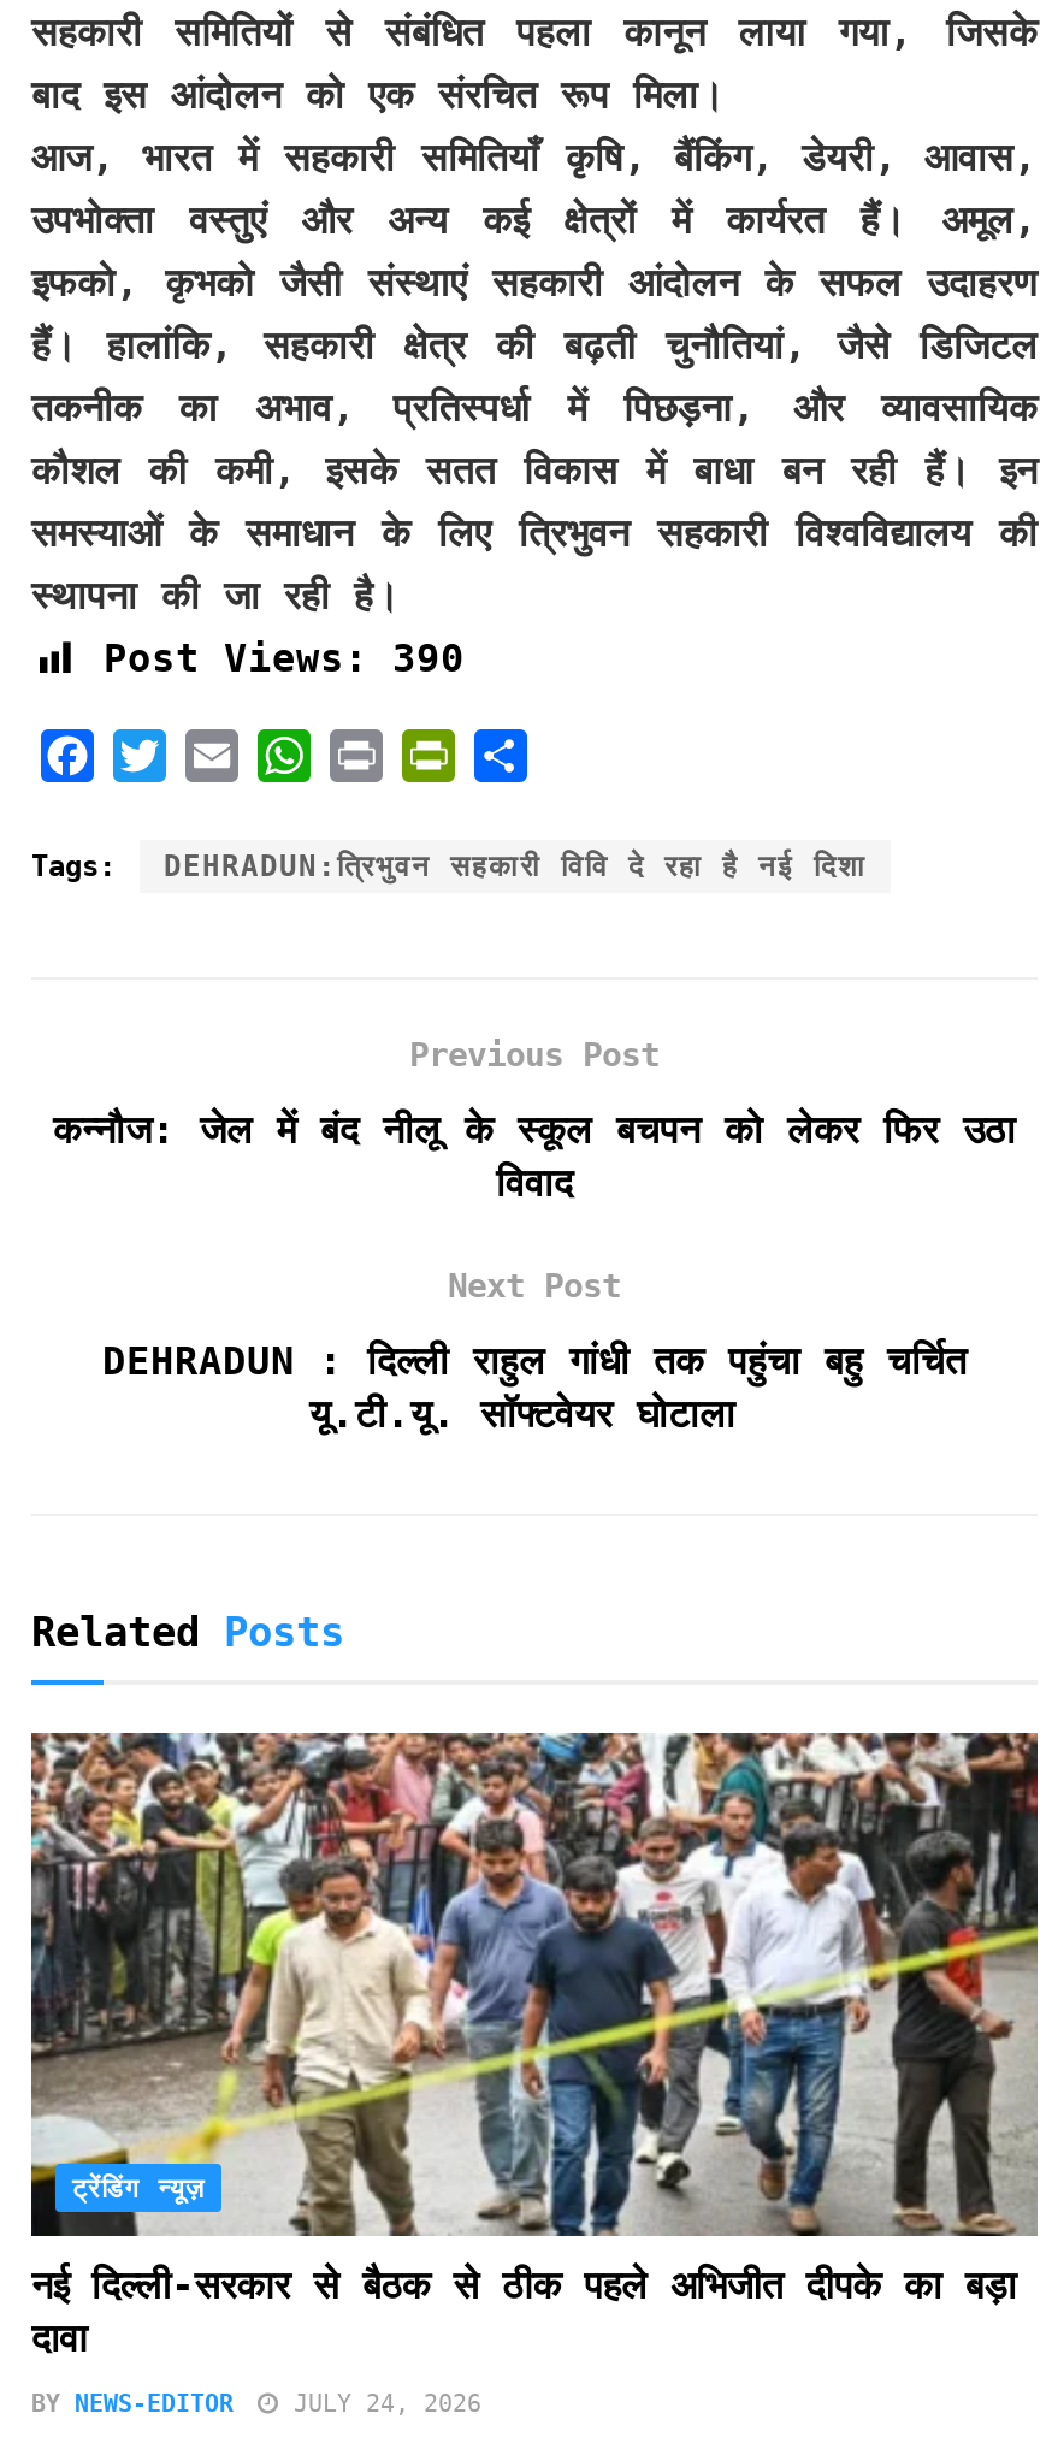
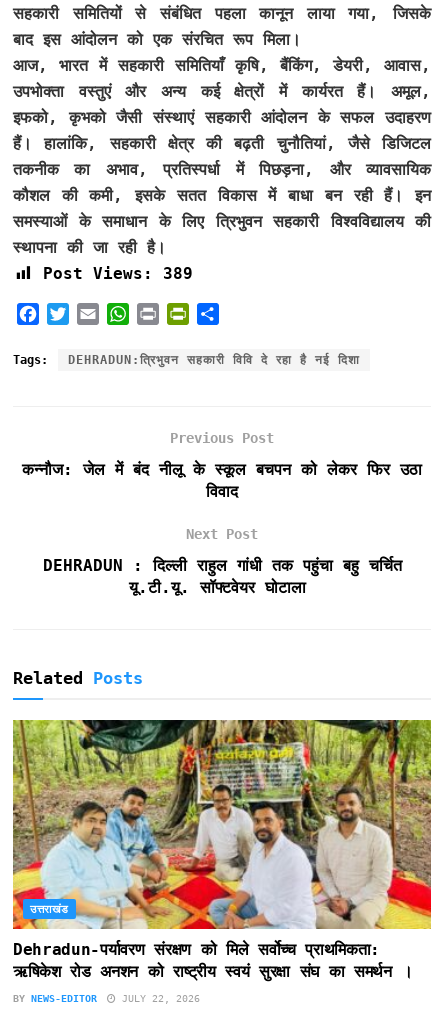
- Post Views: 390
+ Post Views: 389

- [image]
- ट्रेंडिंग न्यूज़
+ [image]
+ उत्तराखंड

- नई दिल्ली-सरकार से बैठक से ठीक पहले अभिजीत दीपके का बड़ा
- दावा
+ Dehradun-पर्यावरण संरक्षण को मिले सर्वोच्च प्राथमिकता:
+ ऋषिकेश रोड अनशन को राष्ट्रीय स्वयं सुरक्षा संघ का समर्थन ।

- BY NEWS-EDITOR JULY 24, 2026
+ BY NEWS-EDITOR JULY 22, 2026
